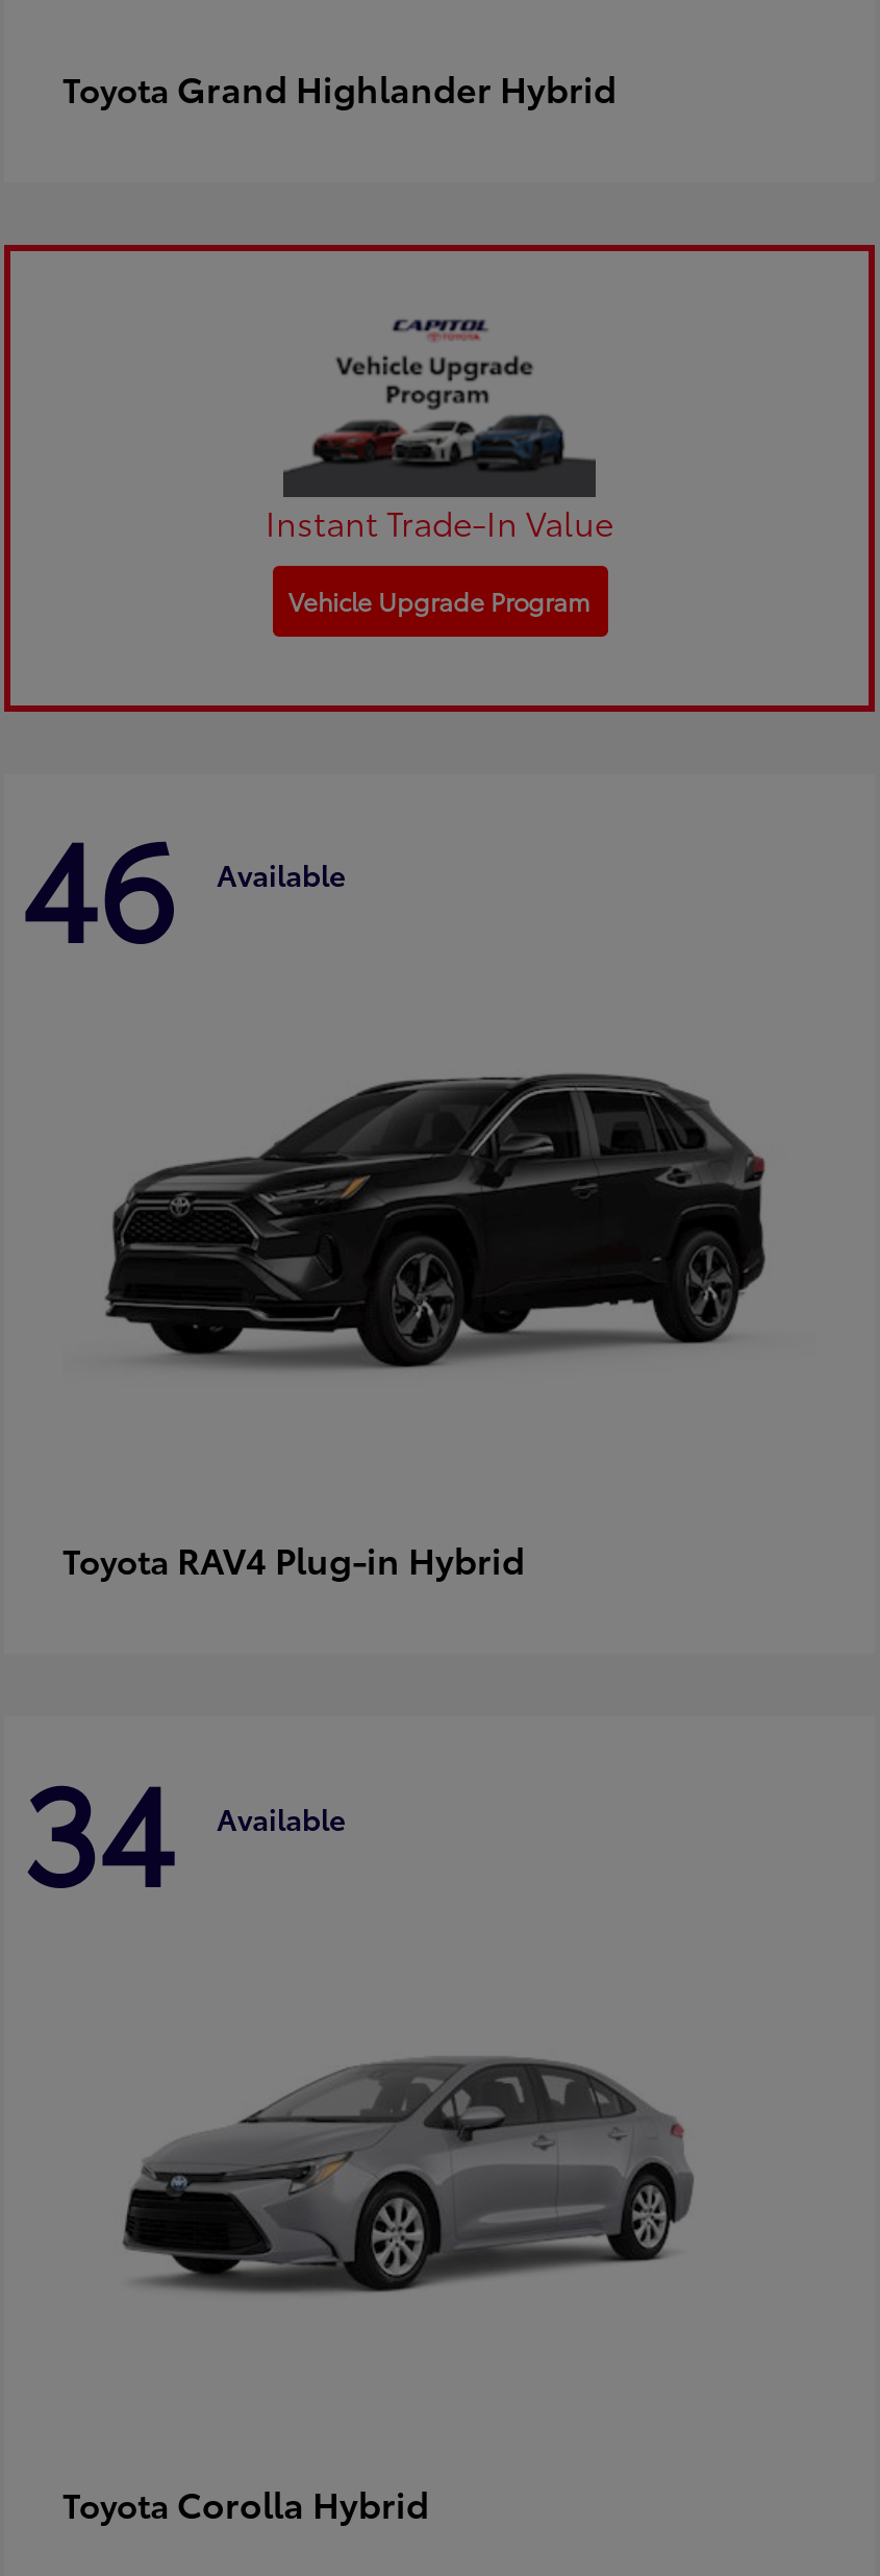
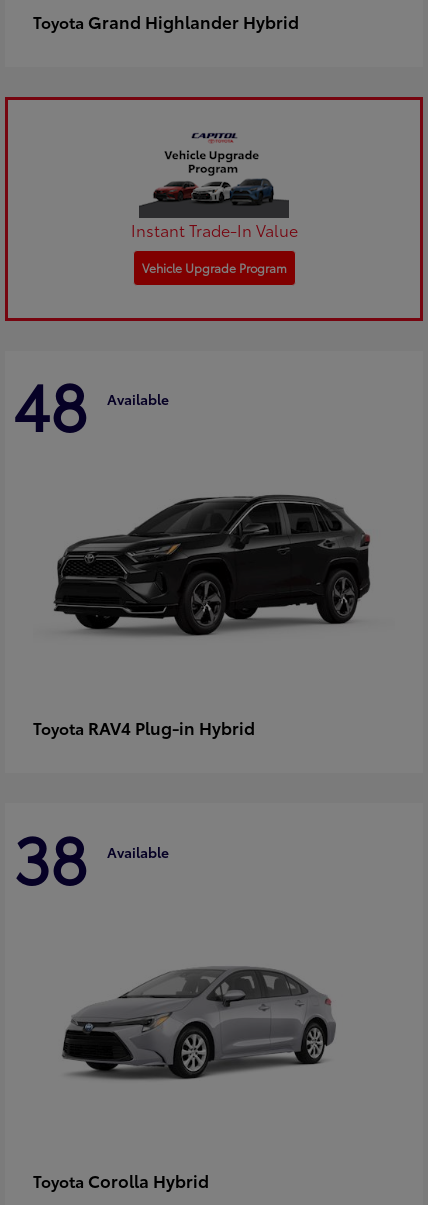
- 46 Available
+ 48 Available

- 34 Available
+ 38 Available
